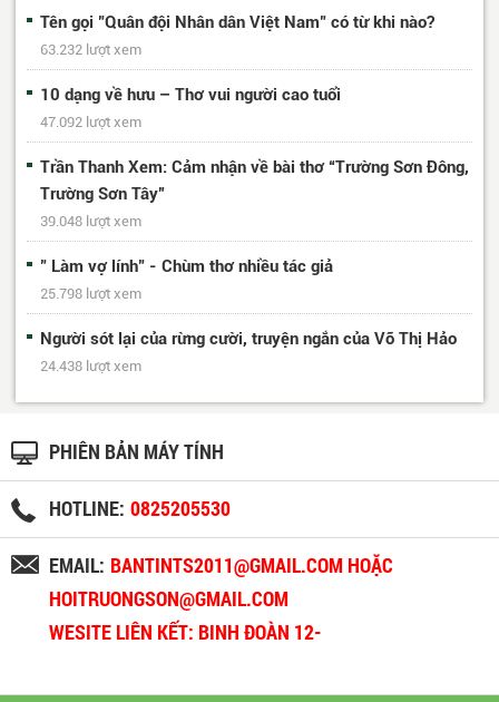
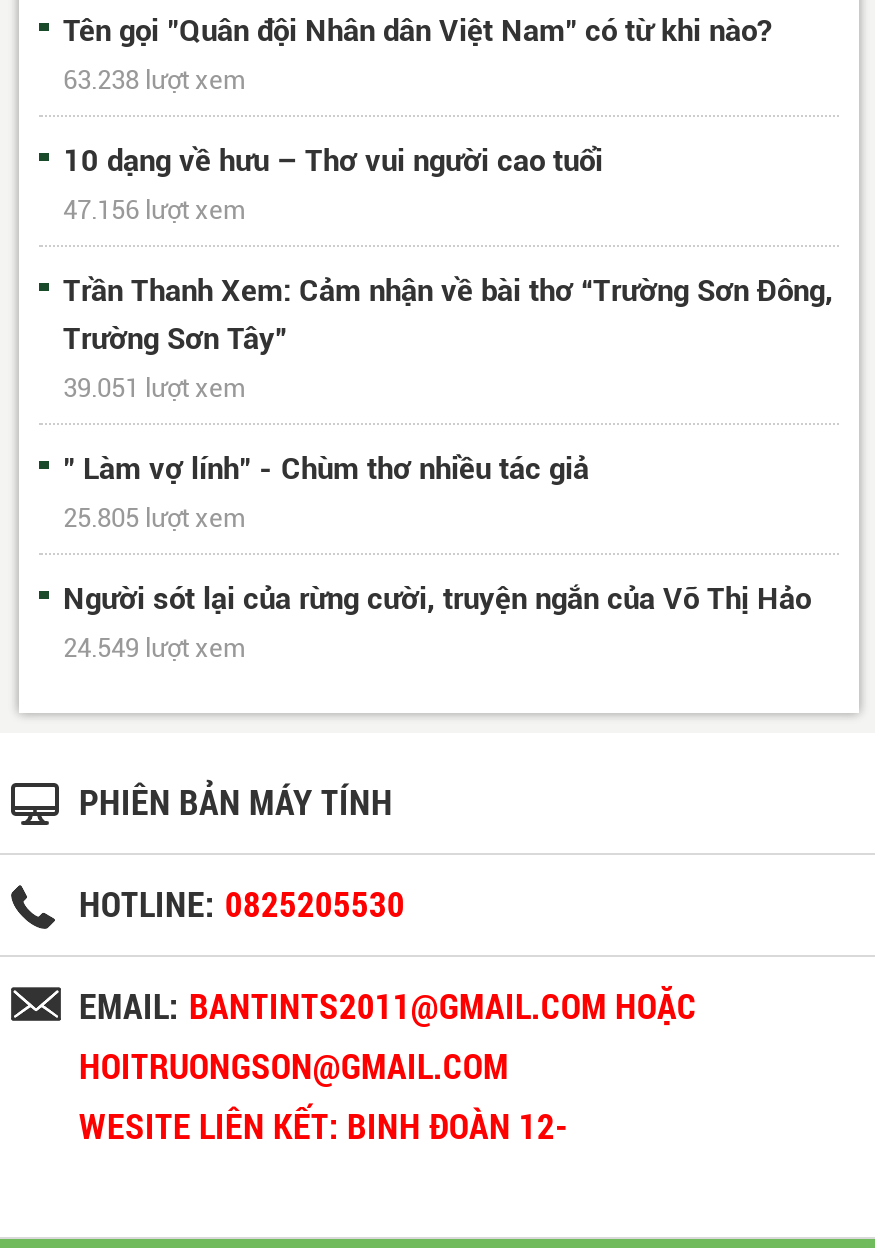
- 63.232 lượt xem
+ 63.238 lượt xem

- 47.092 lượt xem
+ 47.156 lượt xem

- 39.048 lượt xem
+ 39.051 lượt xem

- 25.798 lượt xem
+ 25.805 lượt xem

- 24.438 lượt xem
+ 24.549 lượt xem
